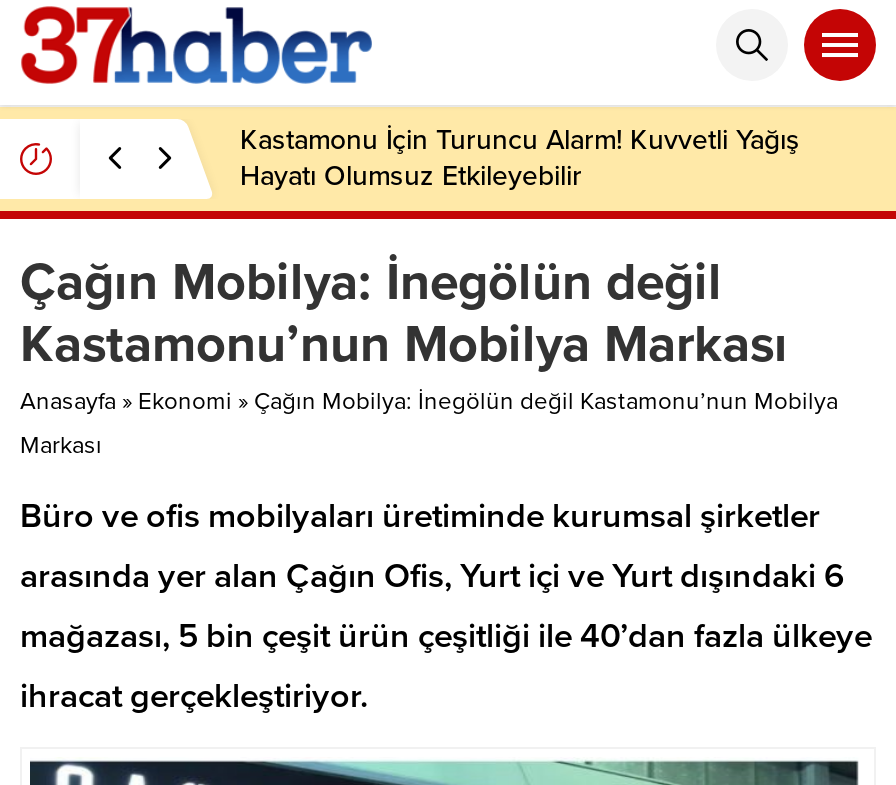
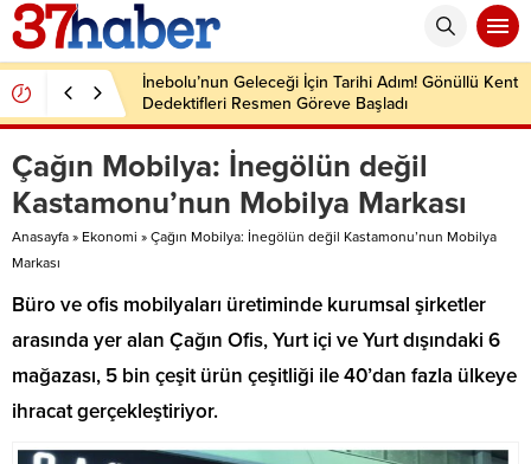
- Kastamonu İçin Turuncu Alarm! Kuvvetli Yağış
- Hayatı Olumsuz Etkileyebilir
+ İnebolu’nun Geleceği İçin Tarihi Adım! Gönüllü Kent
+ Dedektifleri Resmen Göreve Başladı
